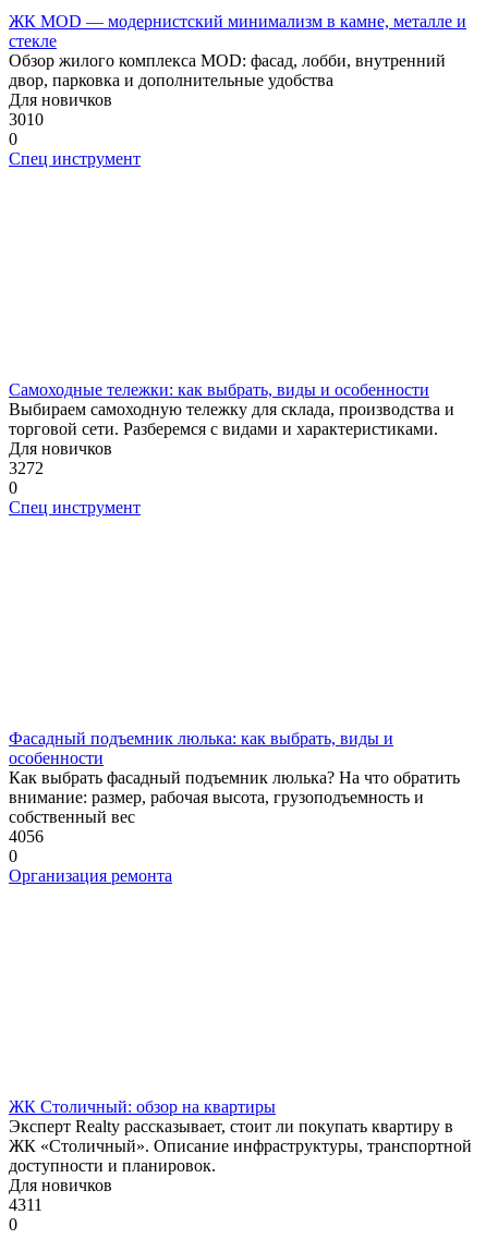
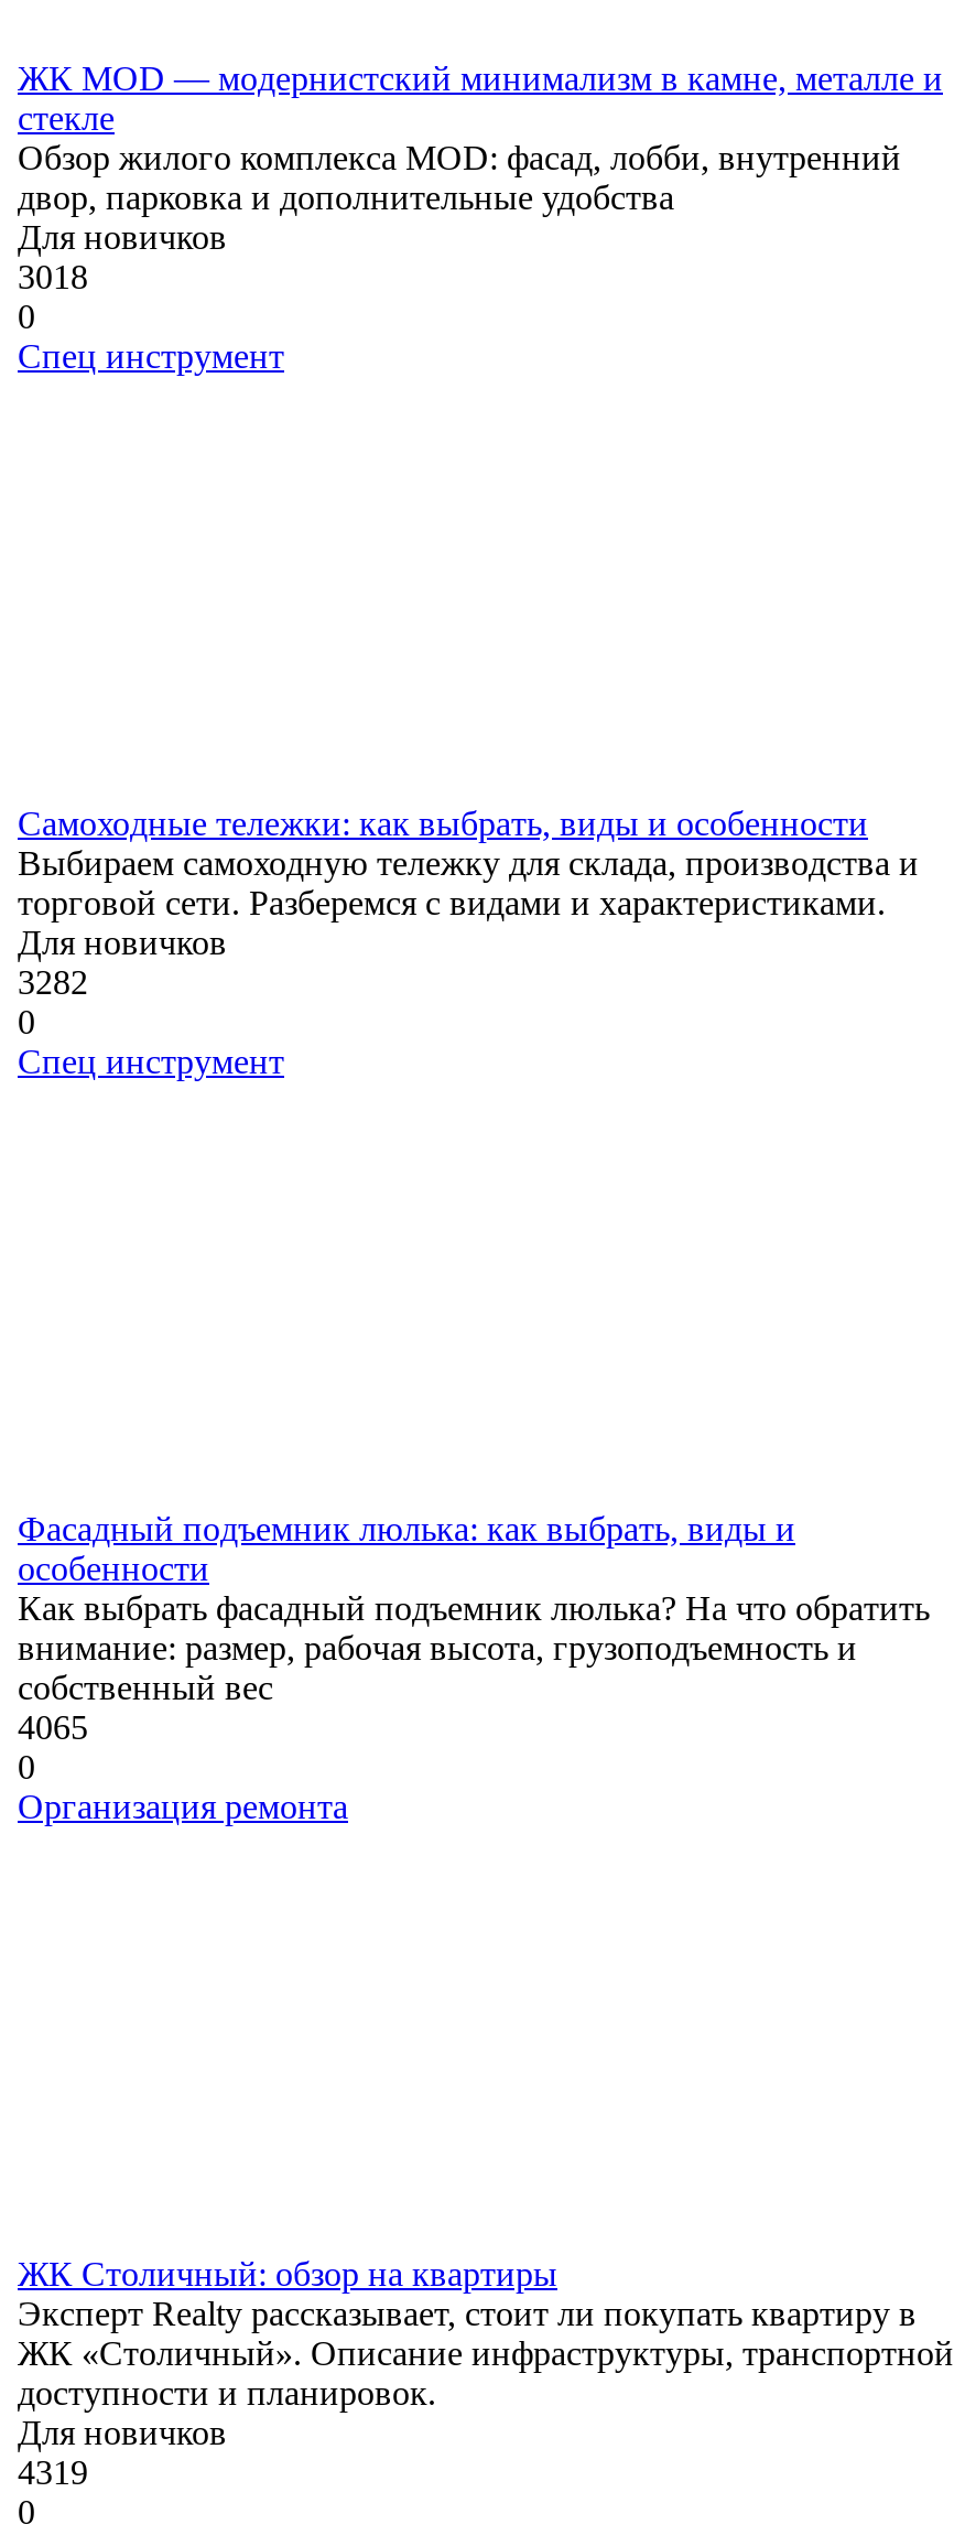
- 3010
+ 3018

- 3272
+ 3282

- 4056
+ 4065

- 4311
+ 4319
